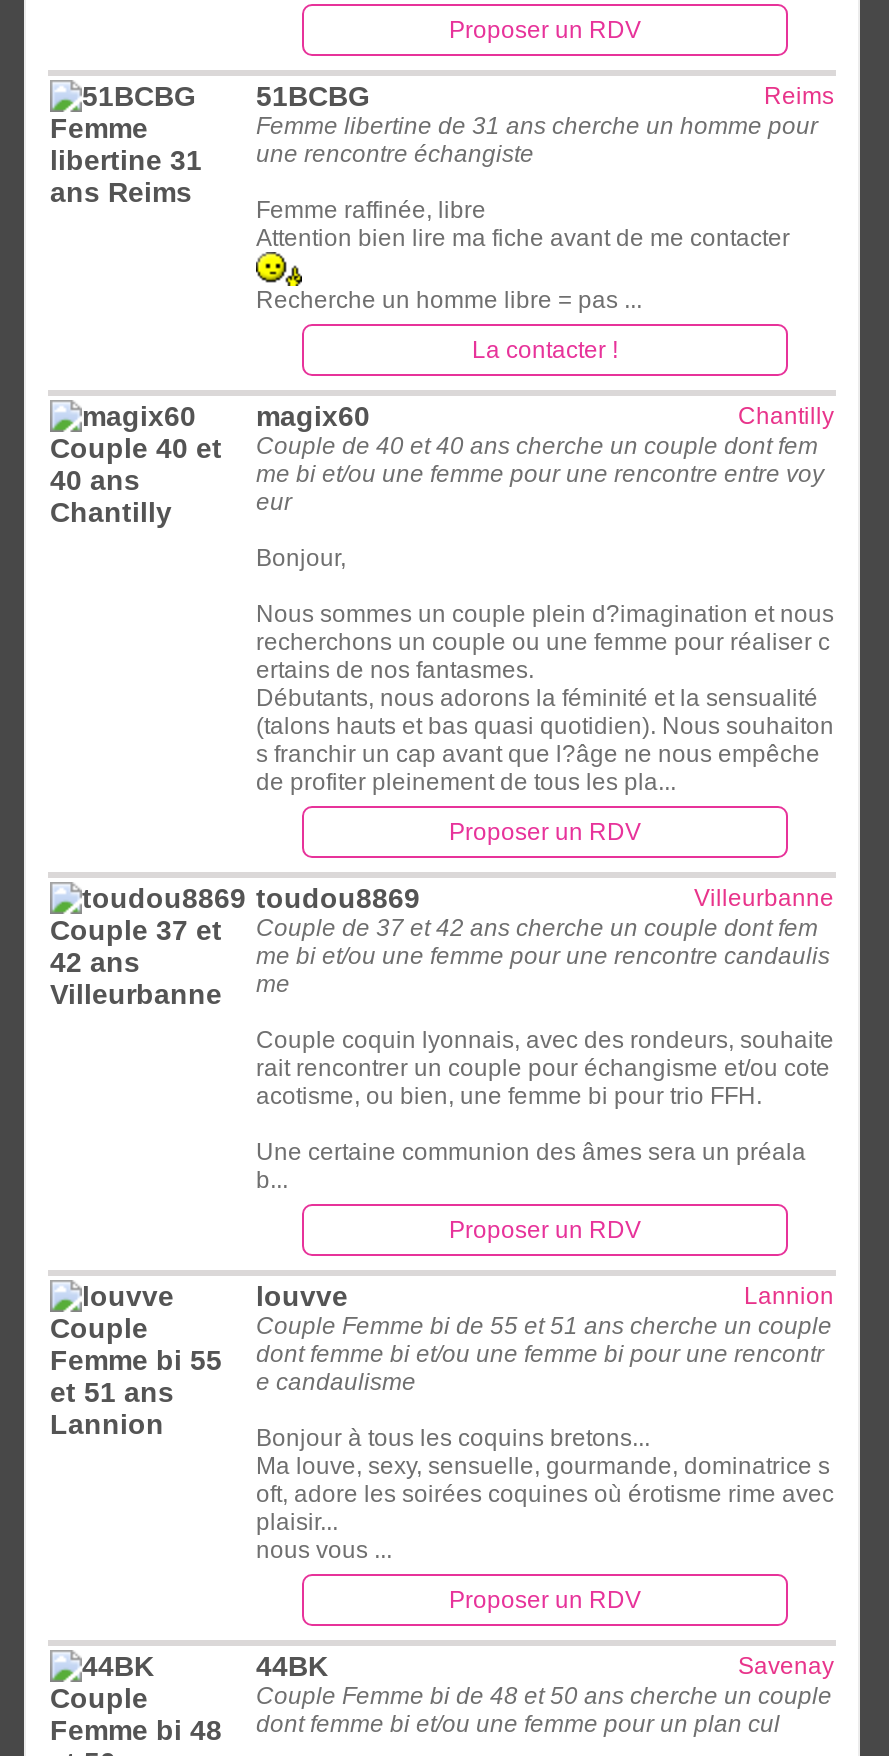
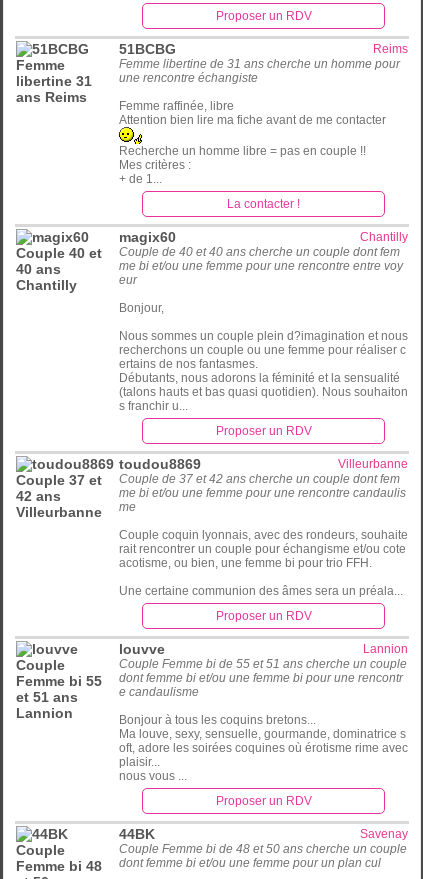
- Recherche un homme libre = pas ...
+ Recherche un homme libre = pas en couple !!
+ Mes critères :
+ + de 1...

moved down: La contacter ! | magix60 | Chantilly | ... | Débutants, nous adorons la féminité et la sensualité | (talons hauts et bas quasi quotidien). Nous souhaiton

- s franchir un cap avant que l?âge ne nous empêche
- de profiter pleinement de tous les pla...
+ s franchir u...

- Une certaine communion des âmes sera un préala
- b...
+ Une certaine communion des âmes sera un préala...
